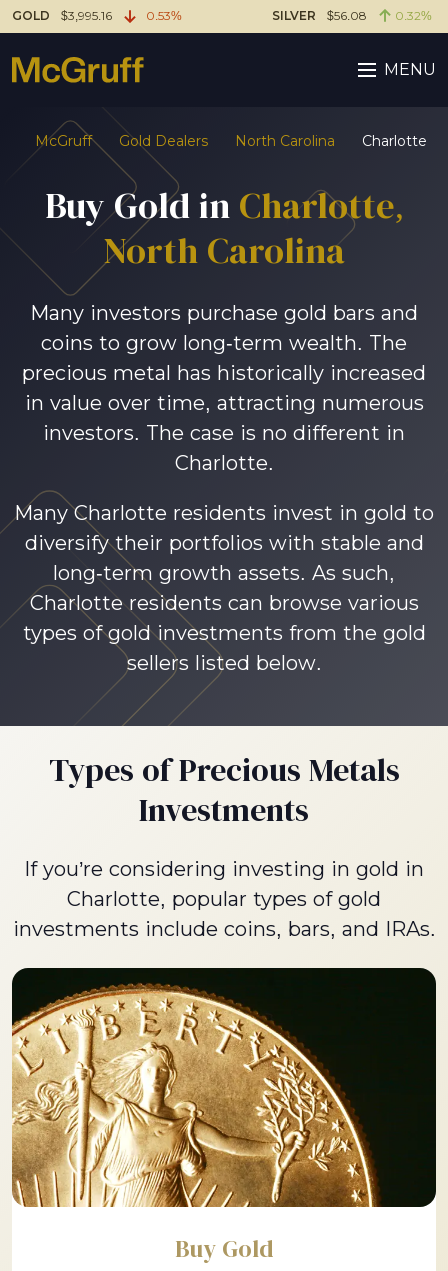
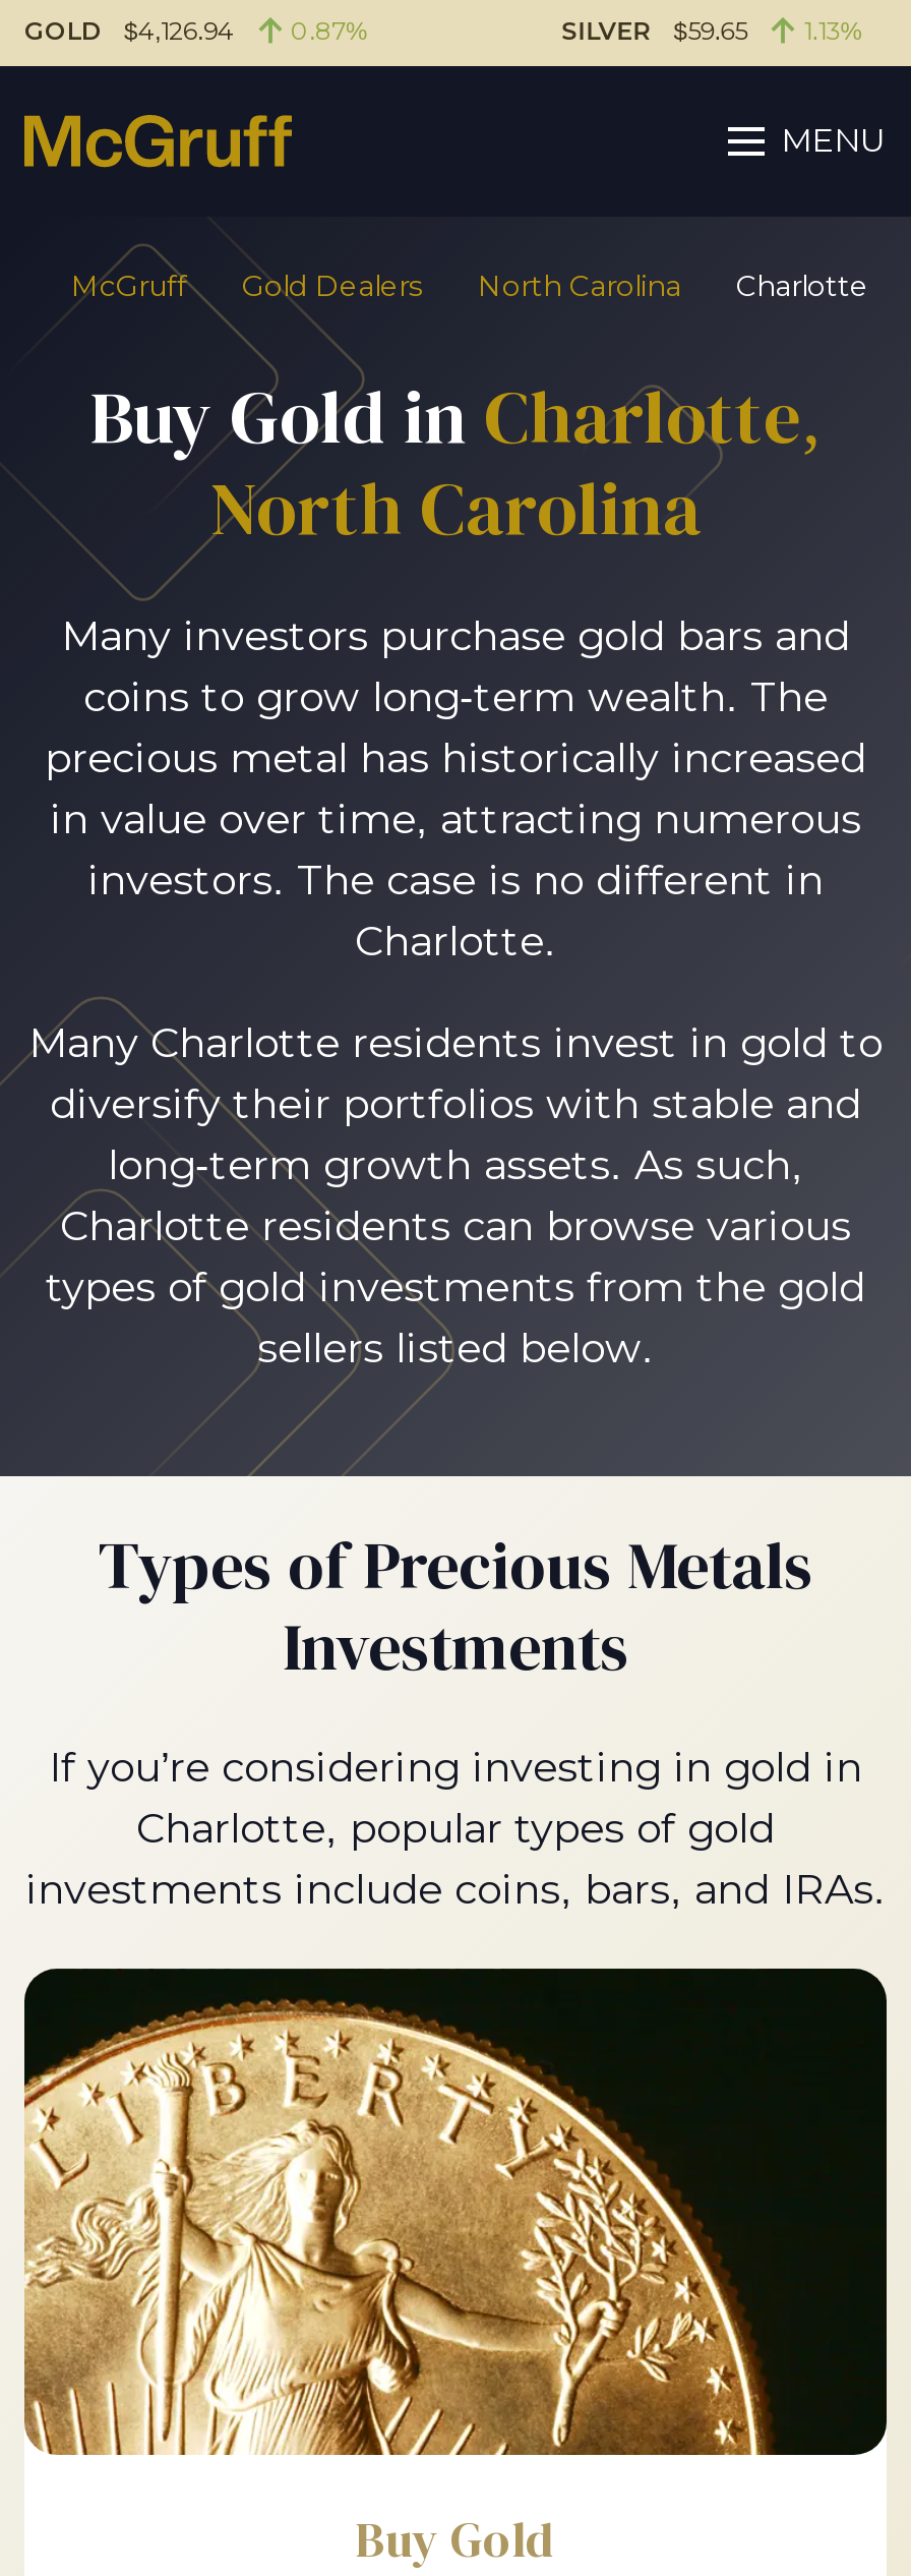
- GOLD $3,995.16
+ GOLD $4,126.94

- 0.53%
+ 0.87%

- SILVER $56.08
+ SILVER $59.65

- 0.32%
+ 1.13%
